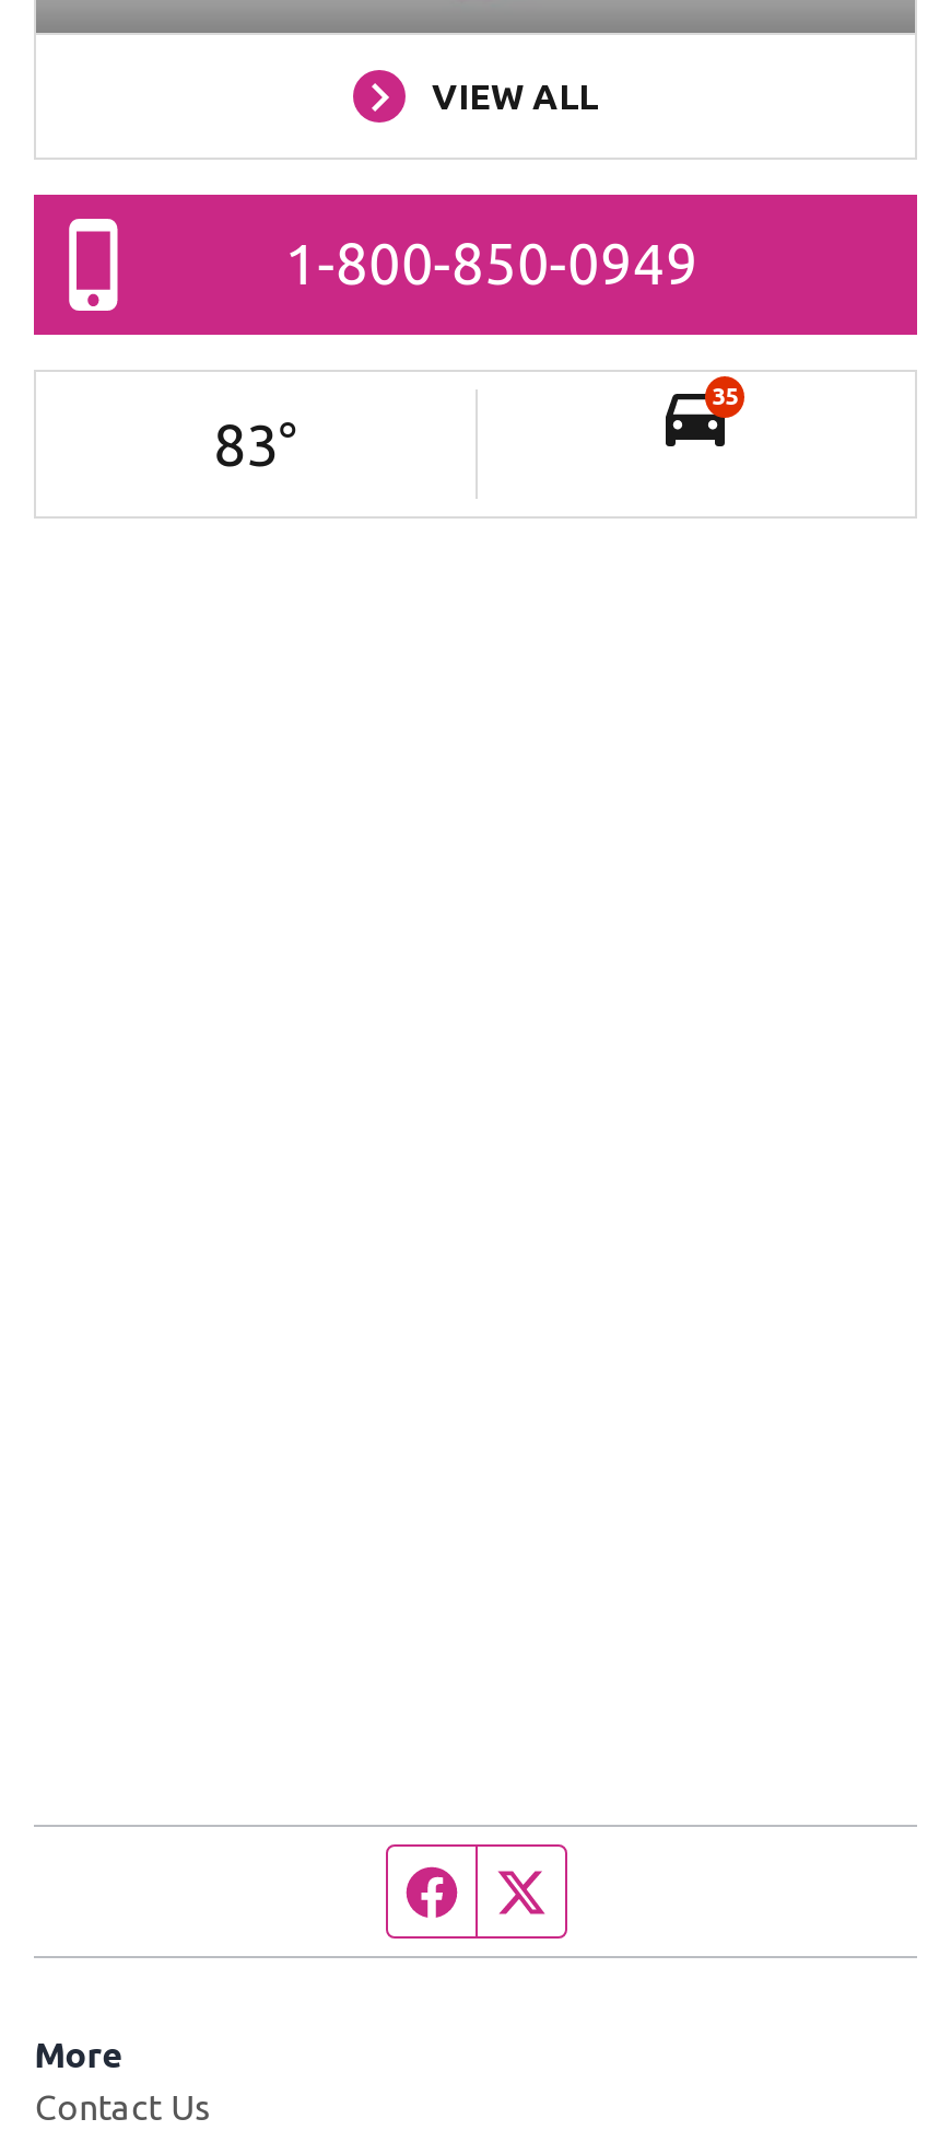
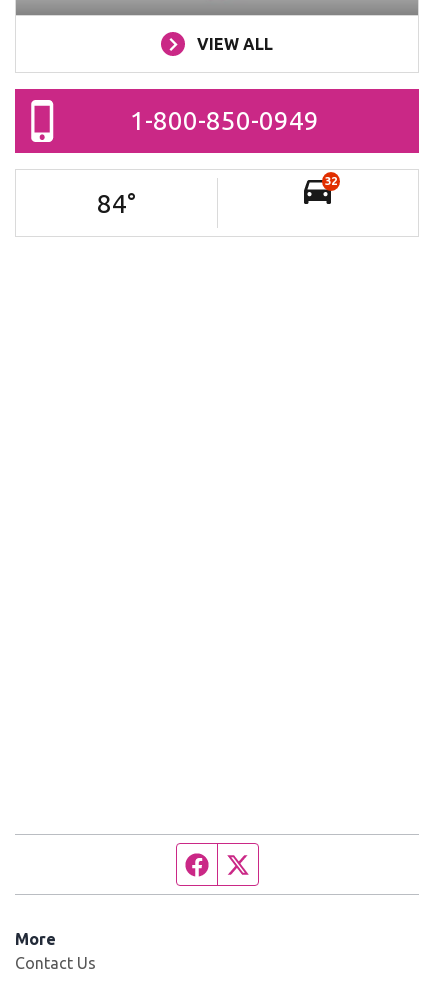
- 35
+ 32

- 83°
+ 84°
